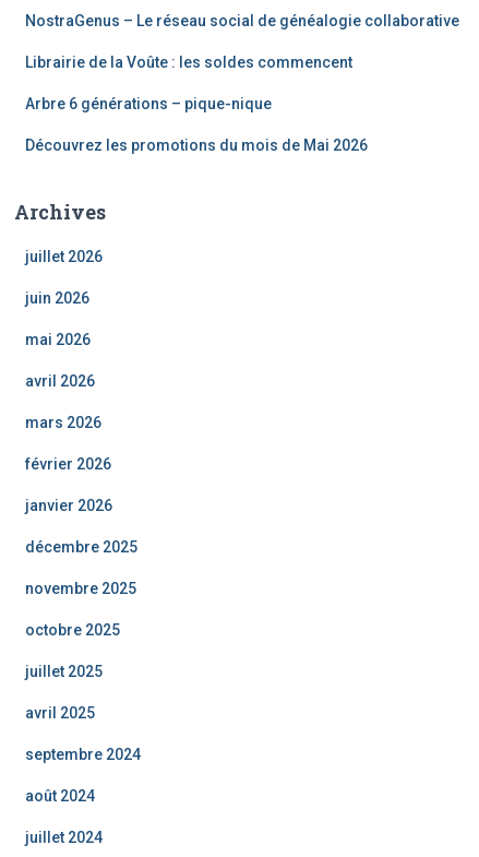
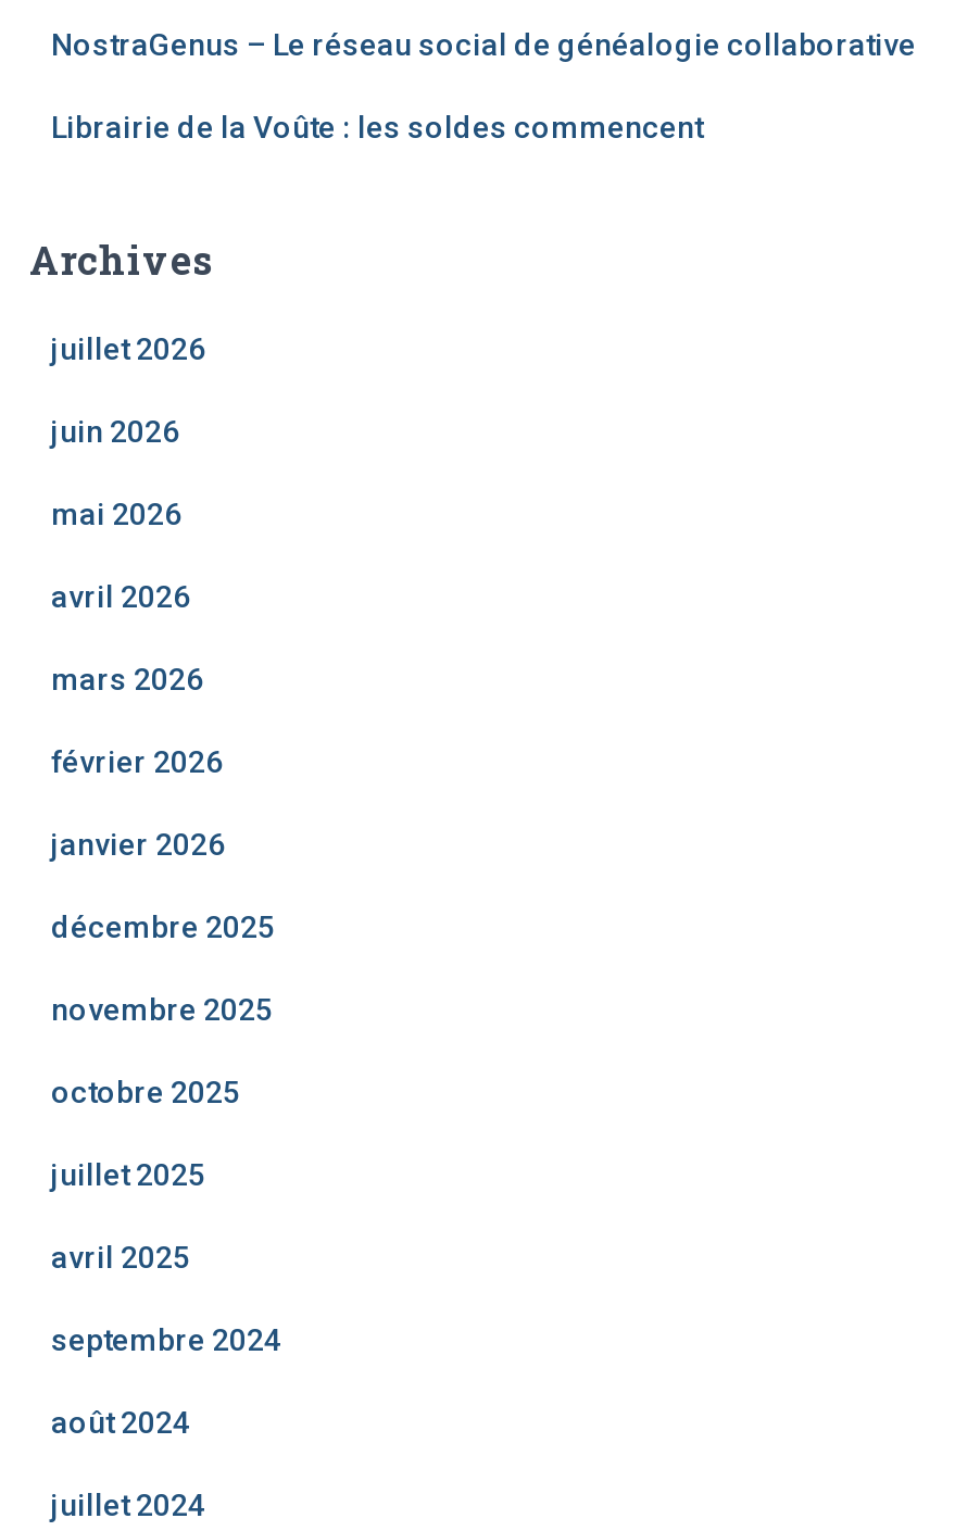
- Arbre 6 générations – pique-nique
- Découvrez les promotions du mois de Mai 2026
